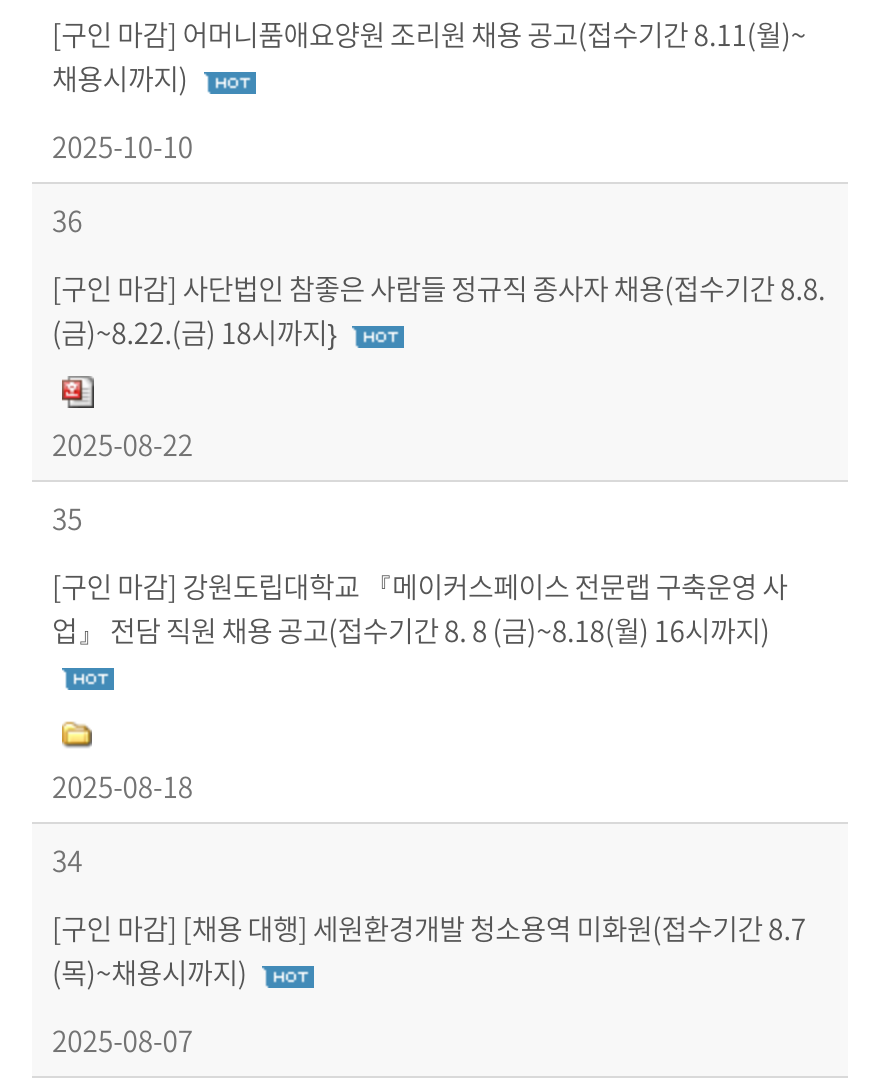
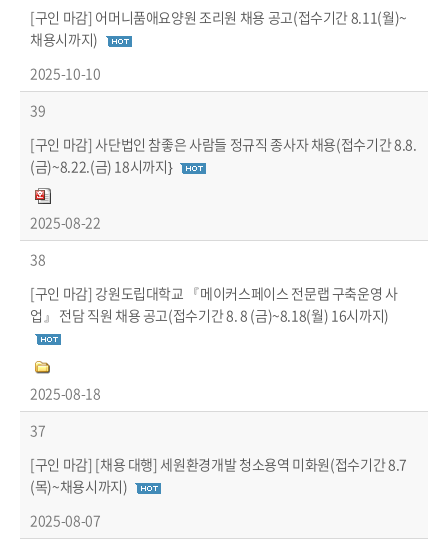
- 36
+ 39

- 35
+ 38

- 34
+ 37
